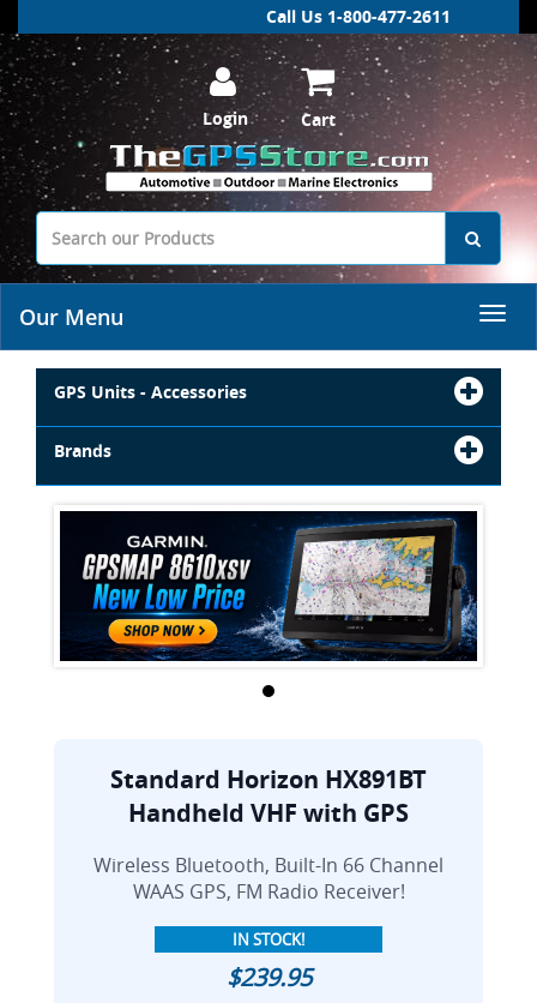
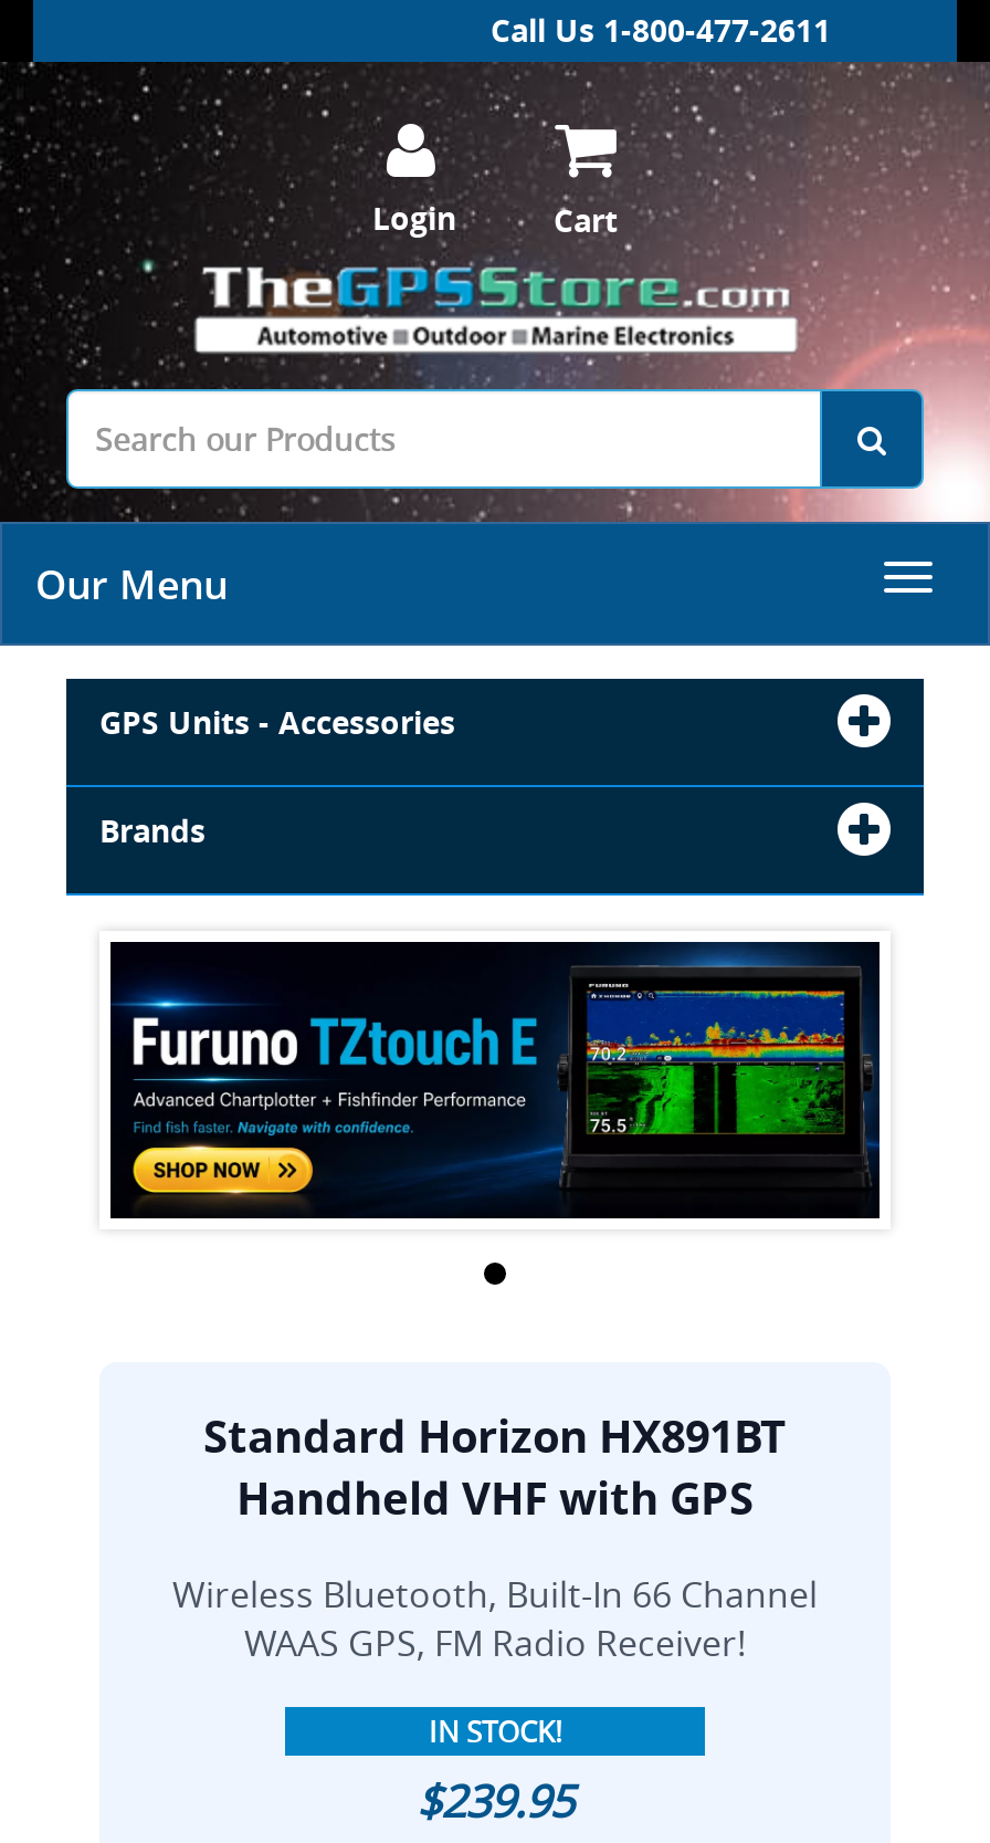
- [image]
+ [image]
